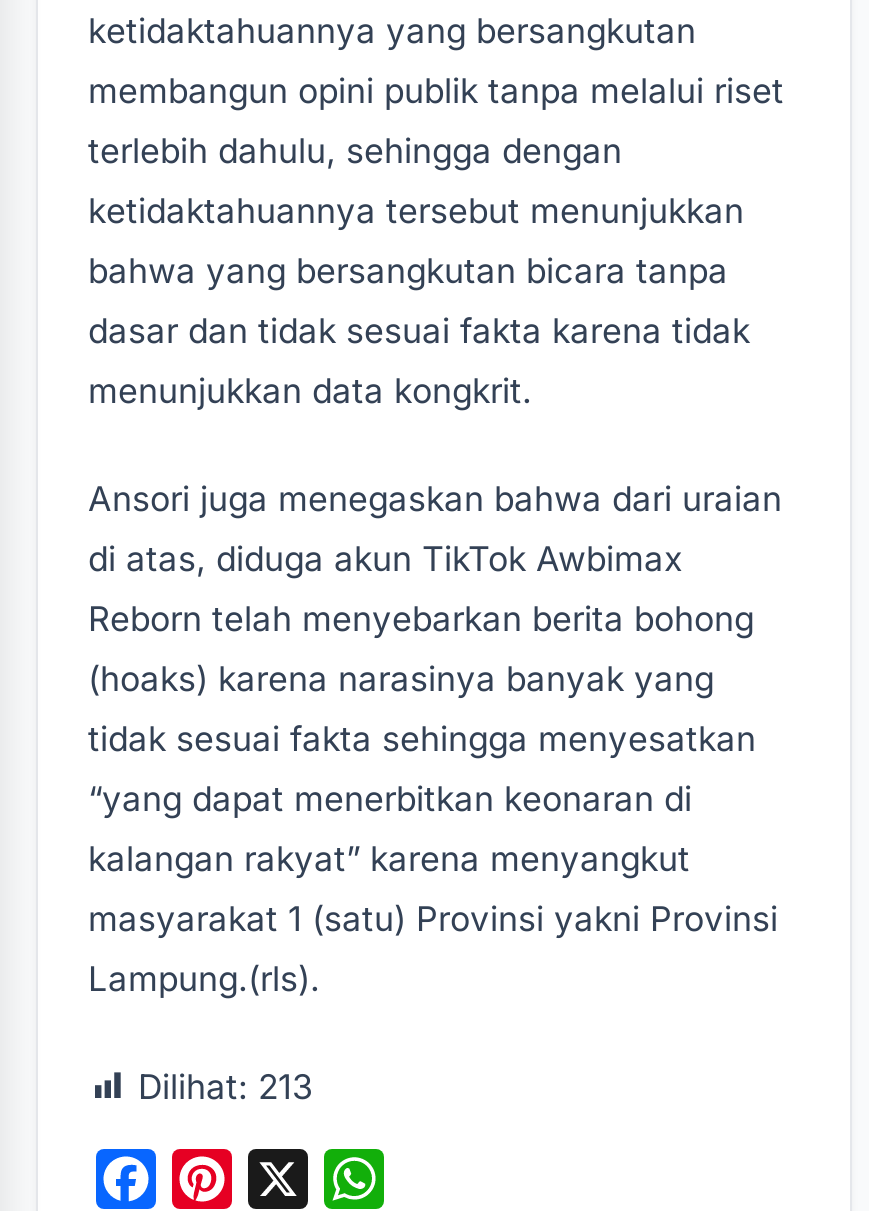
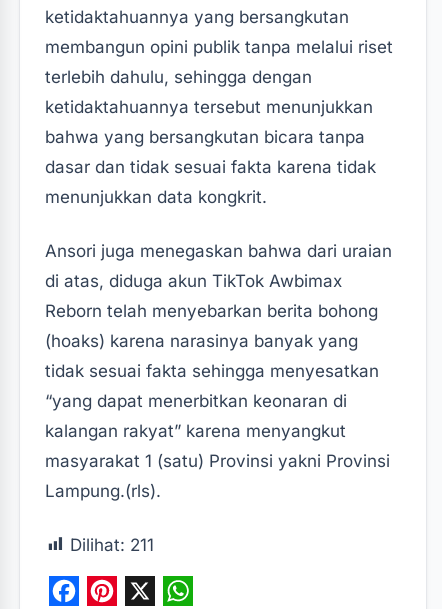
- Dilihat: 213
+ Dilihat: 211
